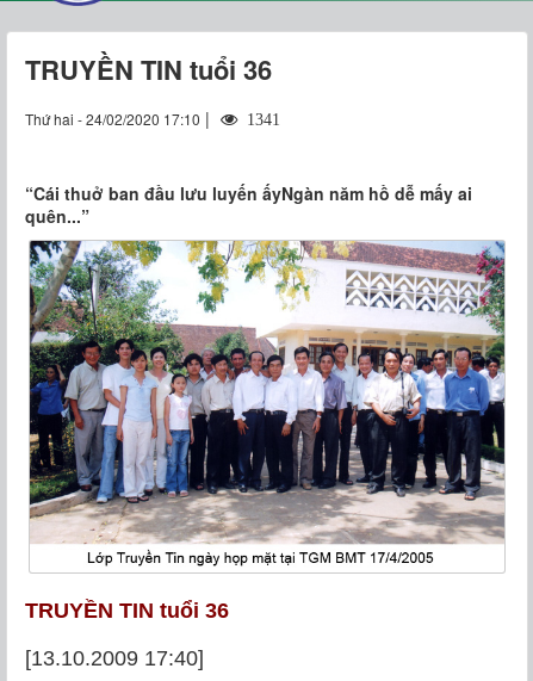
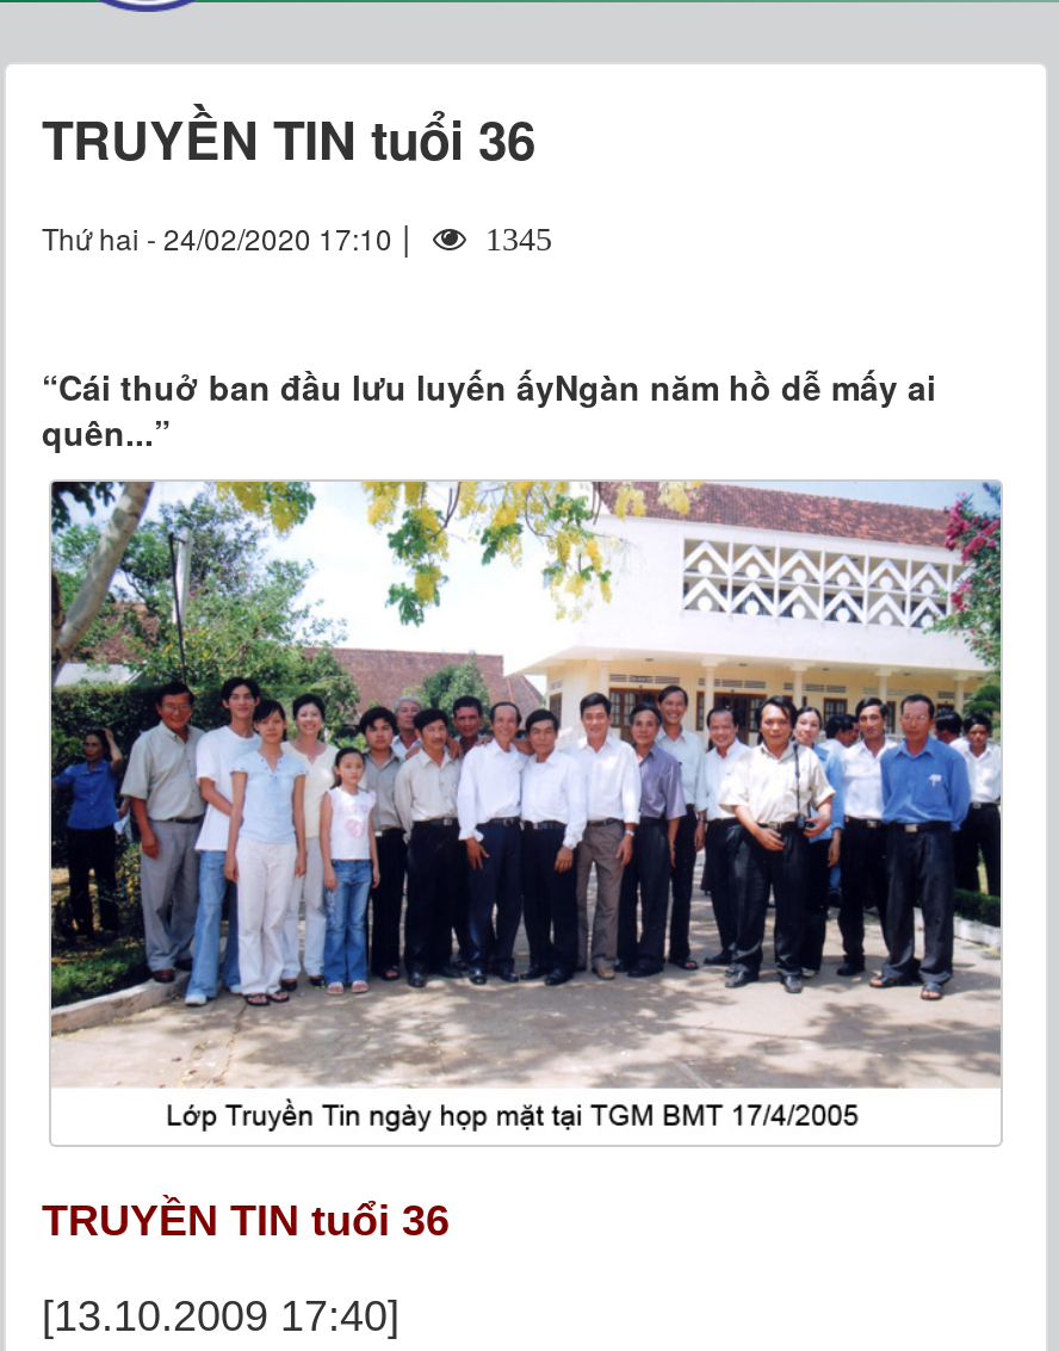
- 1341
+ 1345
